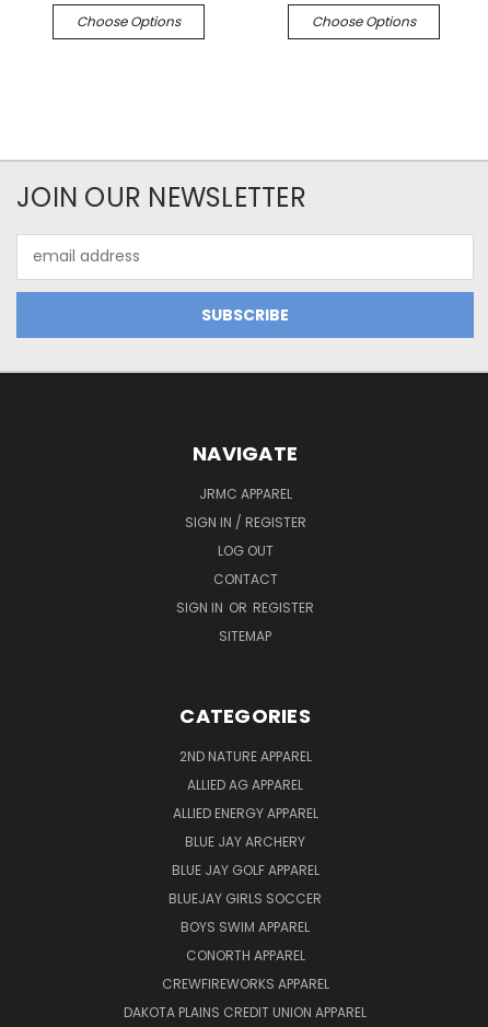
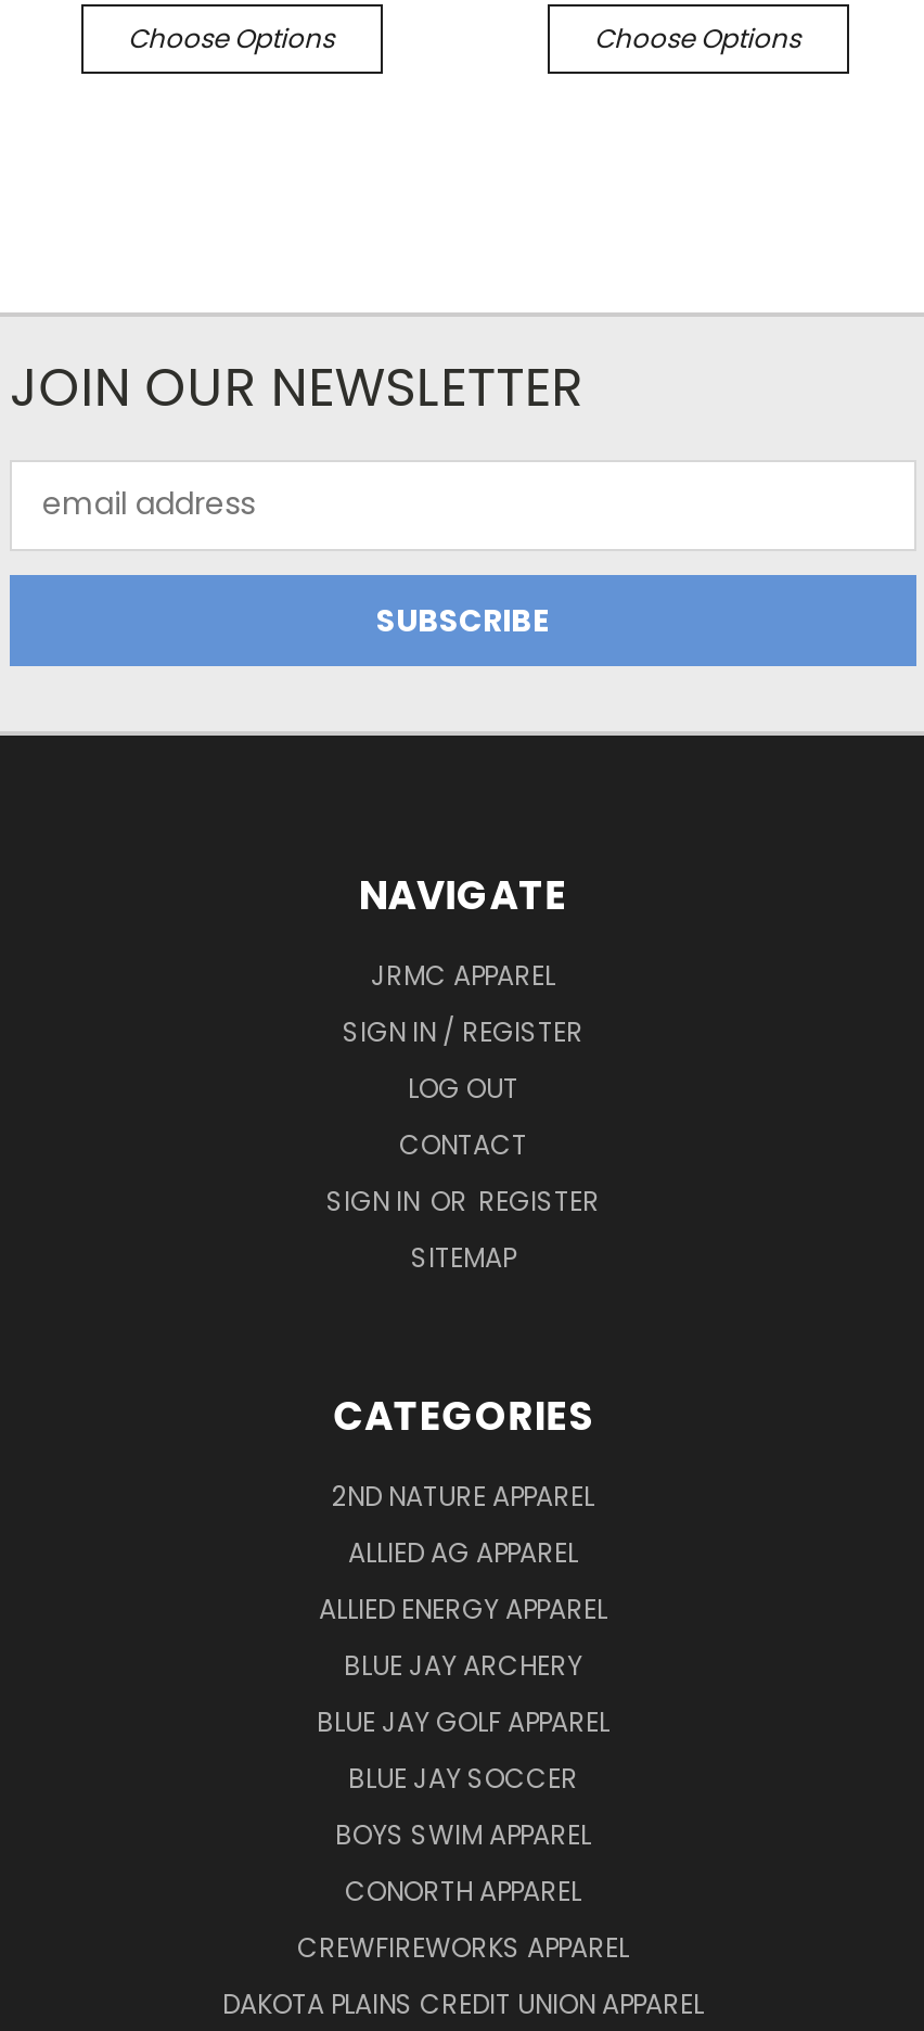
- BLUEJAY GIRLS SOCCER
+ BLUE JAY SOCCER
